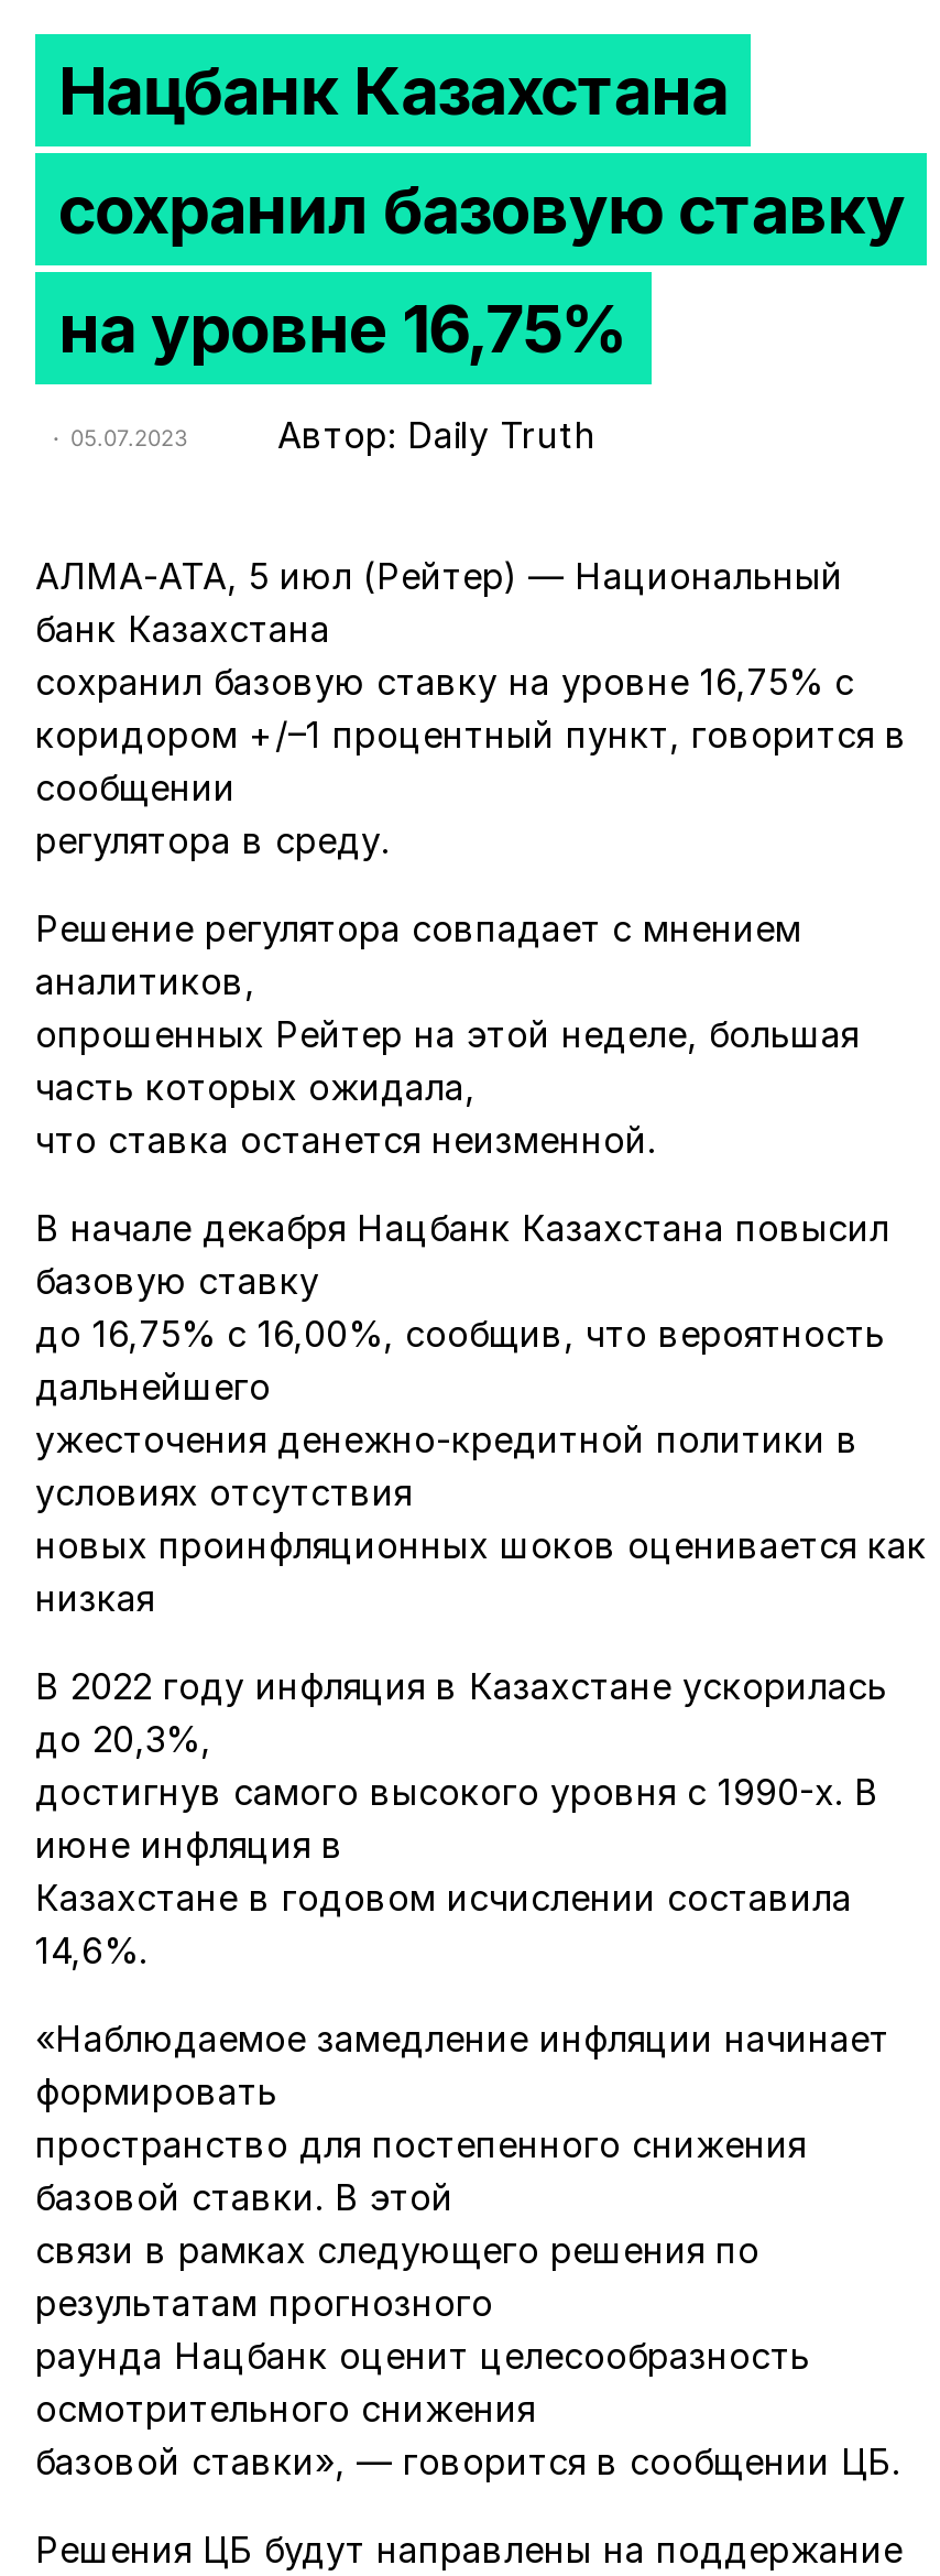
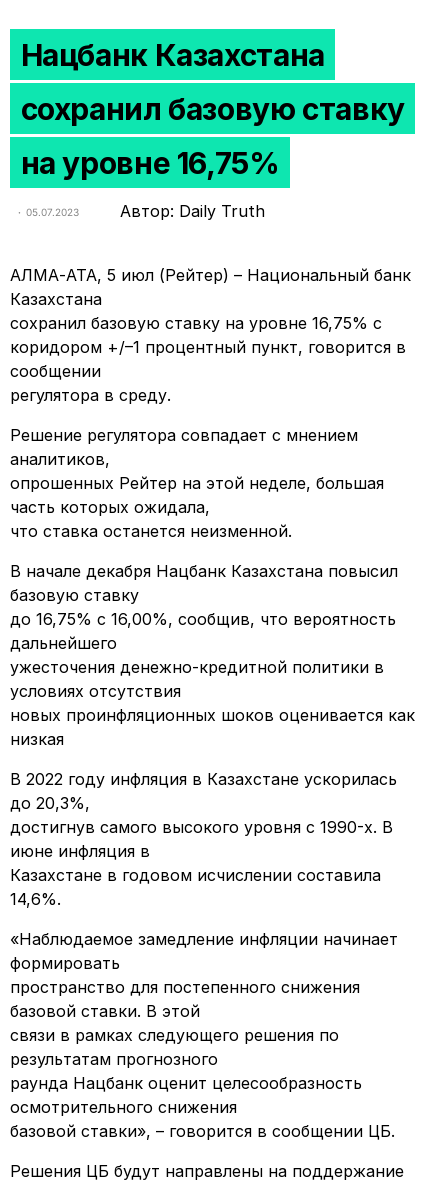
- АЛМА-АТА, 5 июл (Рейтер) — Национальный
- банк Казахстана
+ АЛМА-АТА, 5 июл (Рейтер) – Национальный банк
+ Казахстана

- базовой ставки», — говорится в сообщении ЦБ.
+ базовой ставки», – говорится в сообщении ЦБ.
